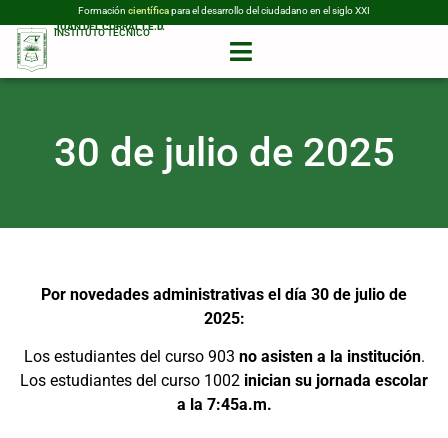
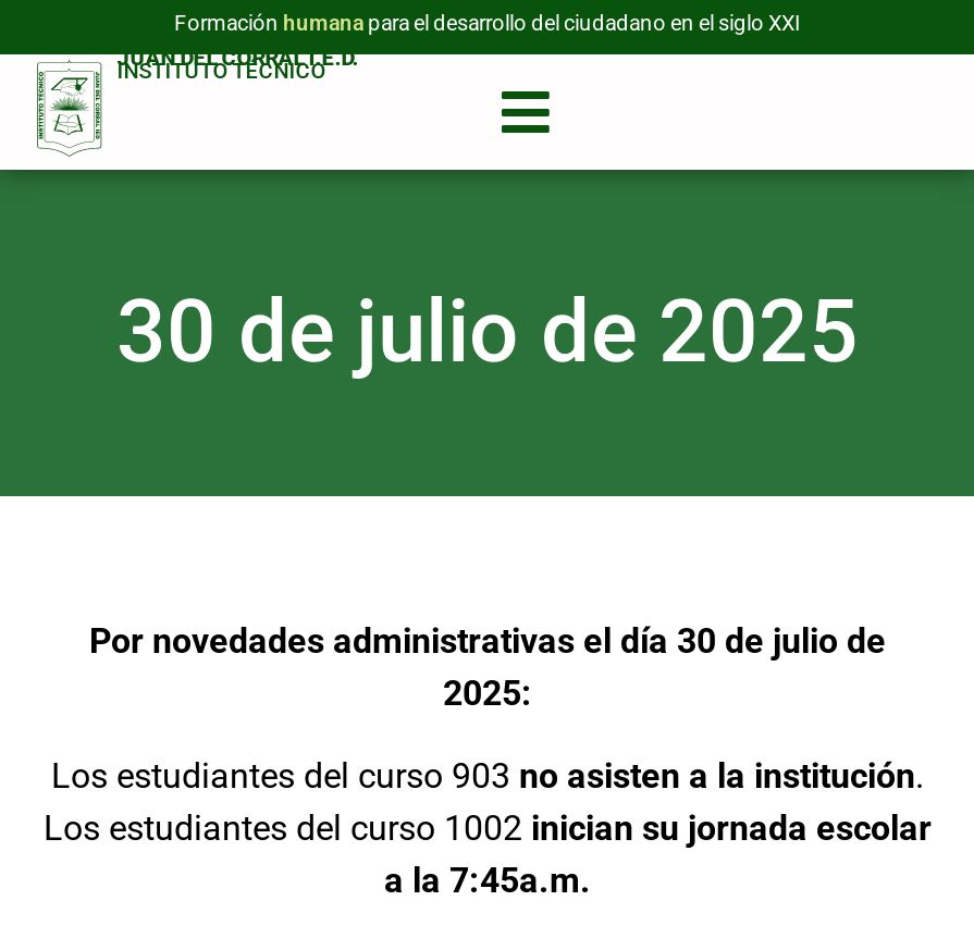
- Formación científica para el desarrollo del ciudadano en el siglo XXI
+ Formación humana para el desarrollo del ciudadano en el siglo XXI
